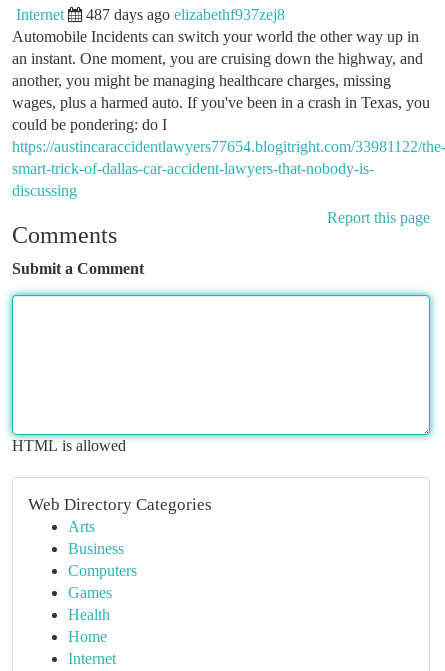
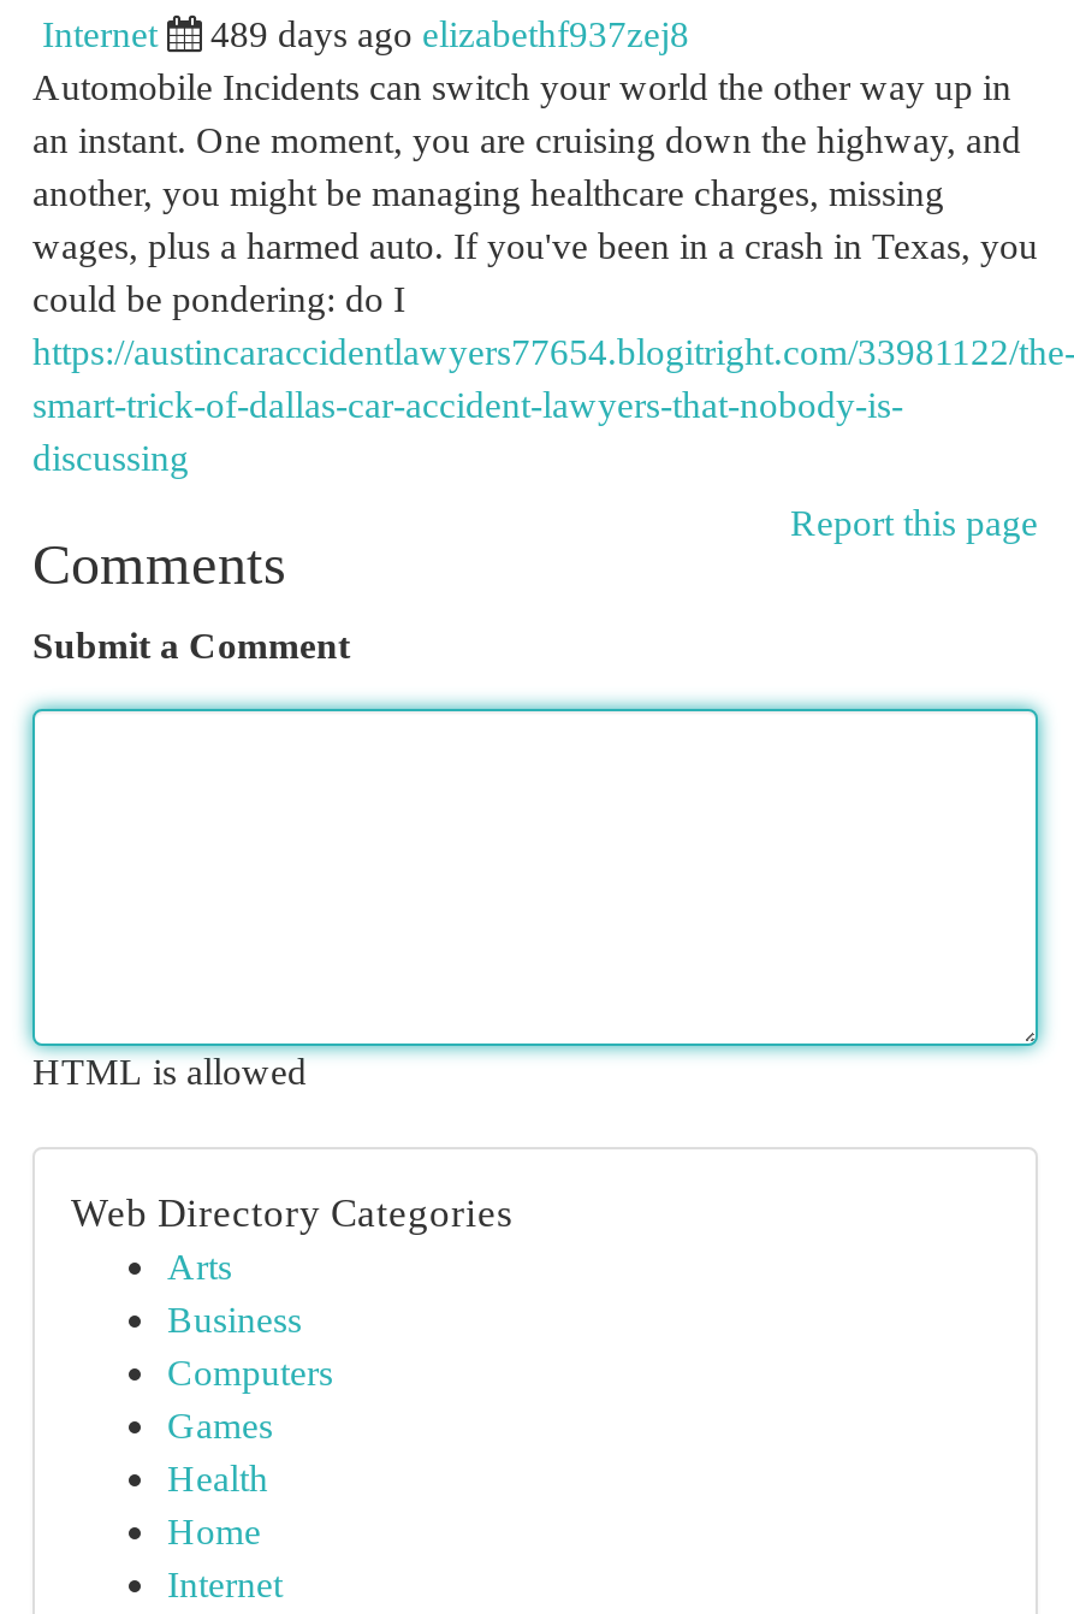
- 487 days ago elizabethf937zej8
+ 489 days ago elizabethf937zej8
